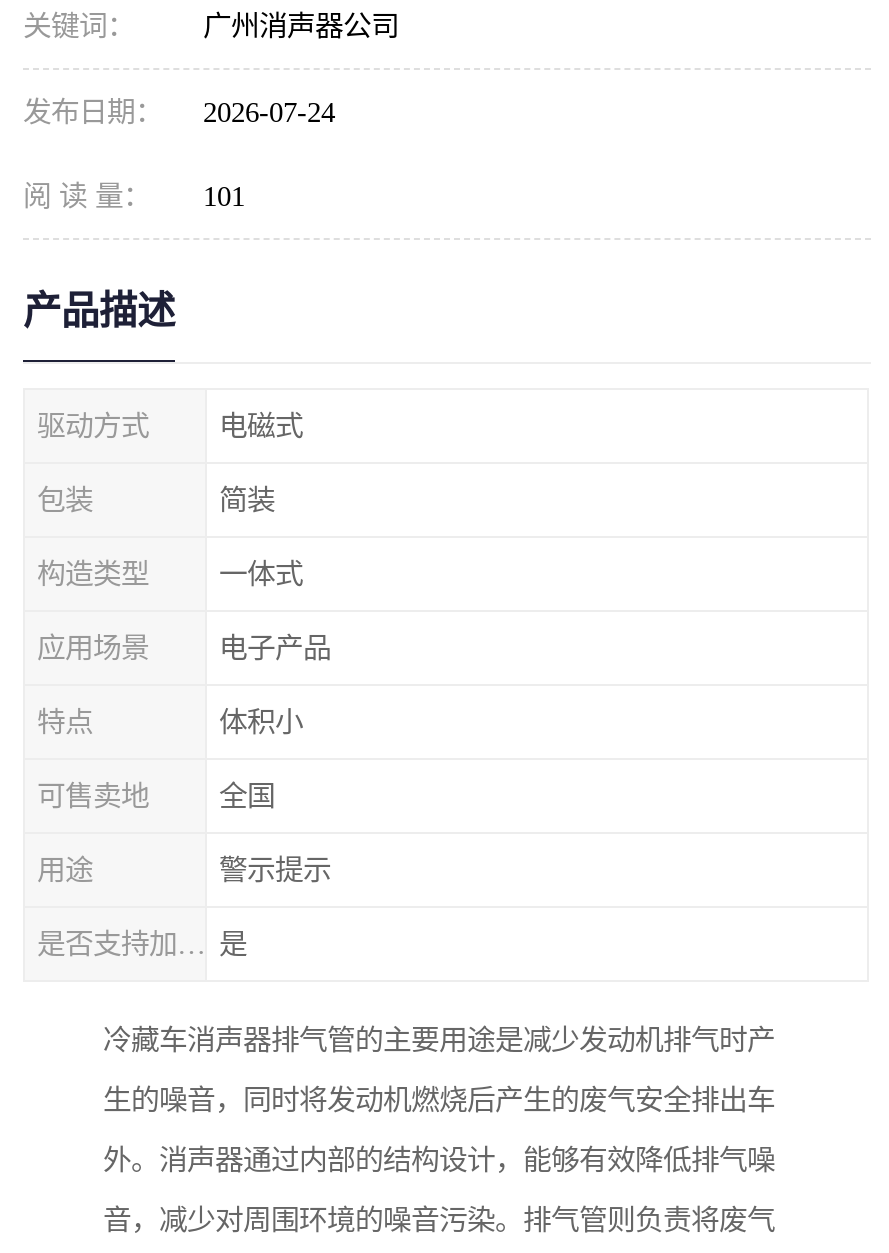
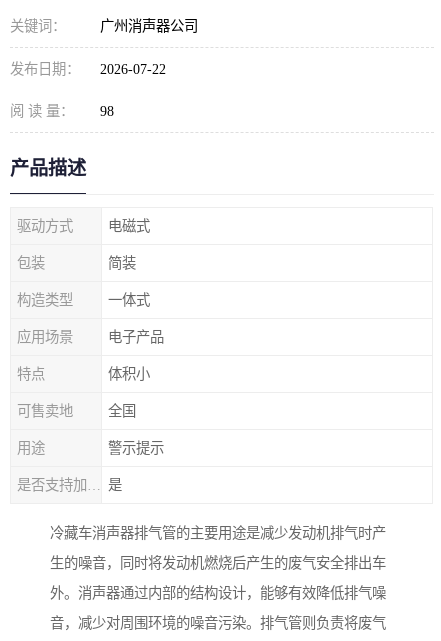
- 发布日期： 2026-07-24
+ 发布日期： 2026-07-22

- 阅 读 量： 101
+ 阅 读 量： 98
